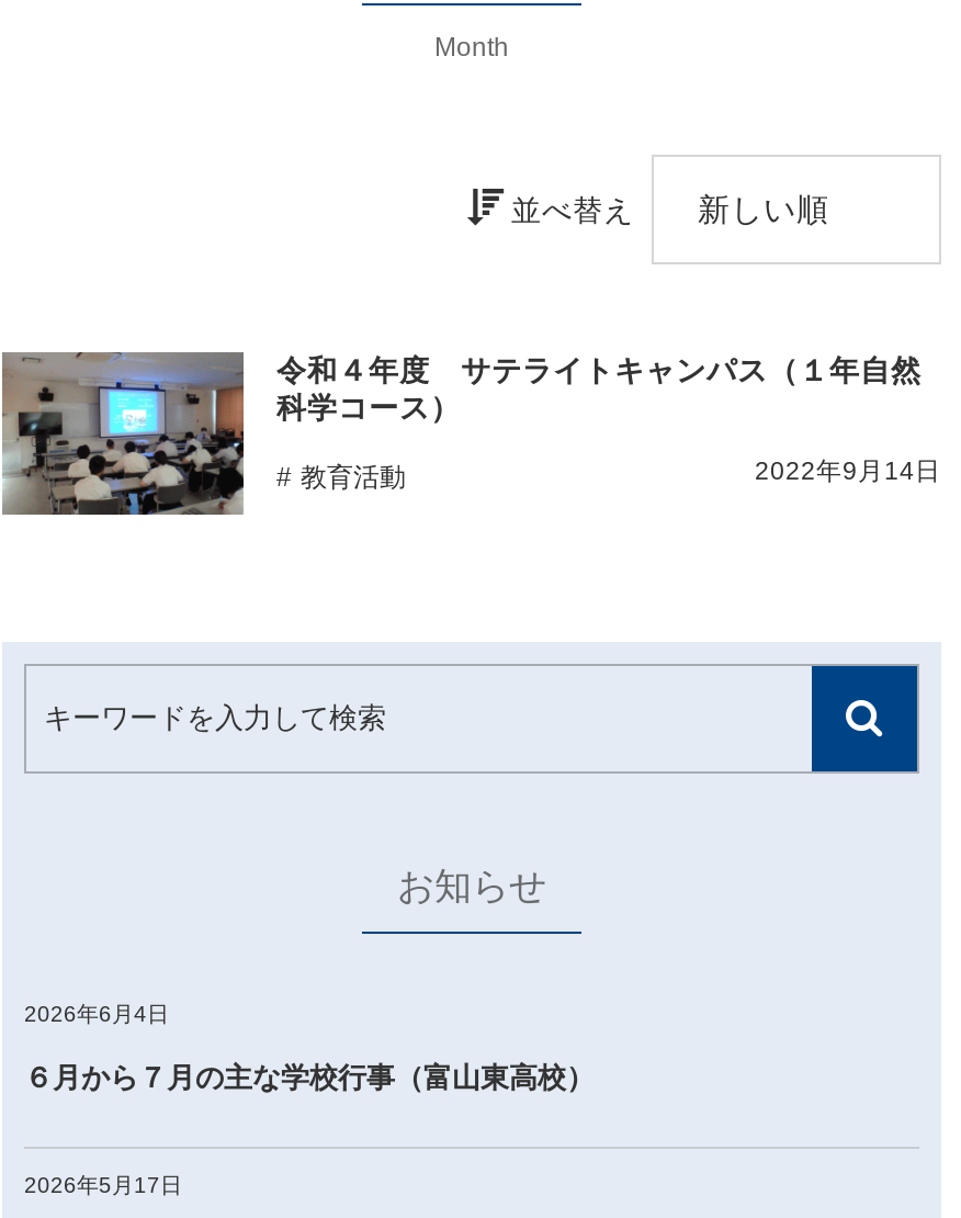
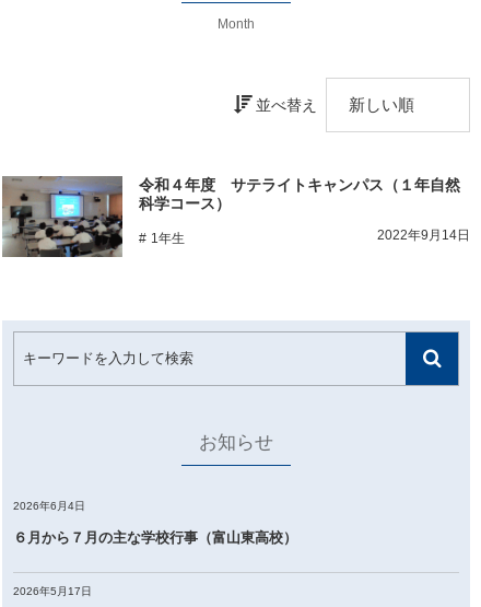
- 教育活動
+ 1年生
